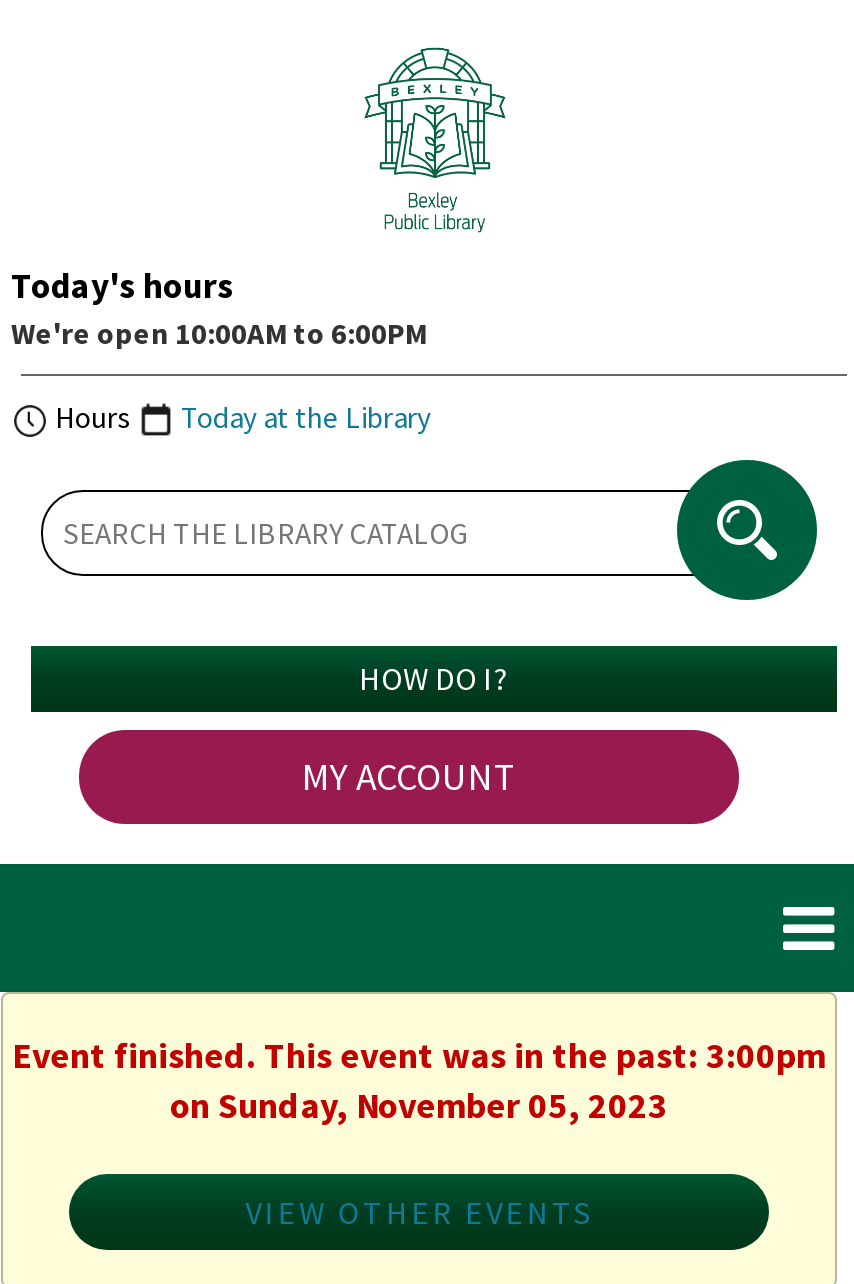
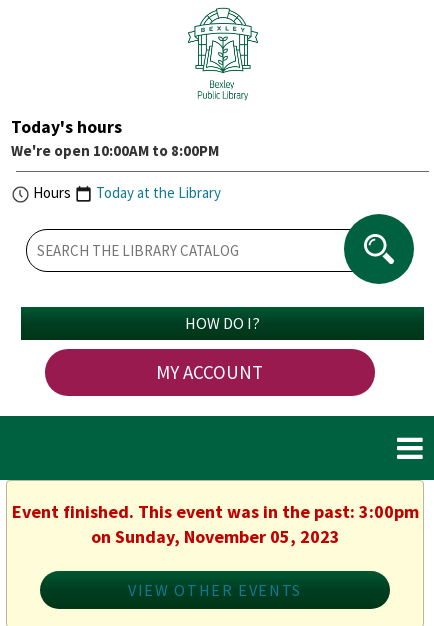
- We're open 10:00AM to 6:00PM
+ We're open 10:00AM to 8:00PM
